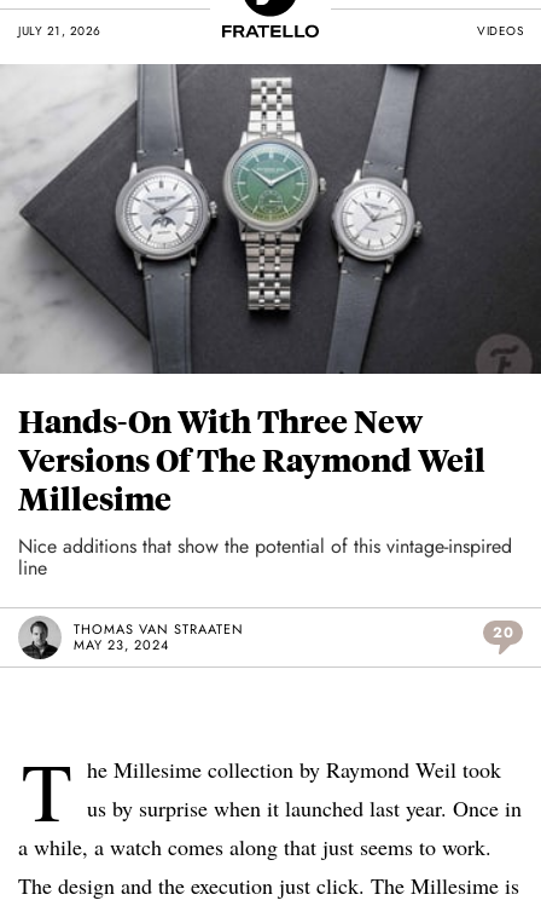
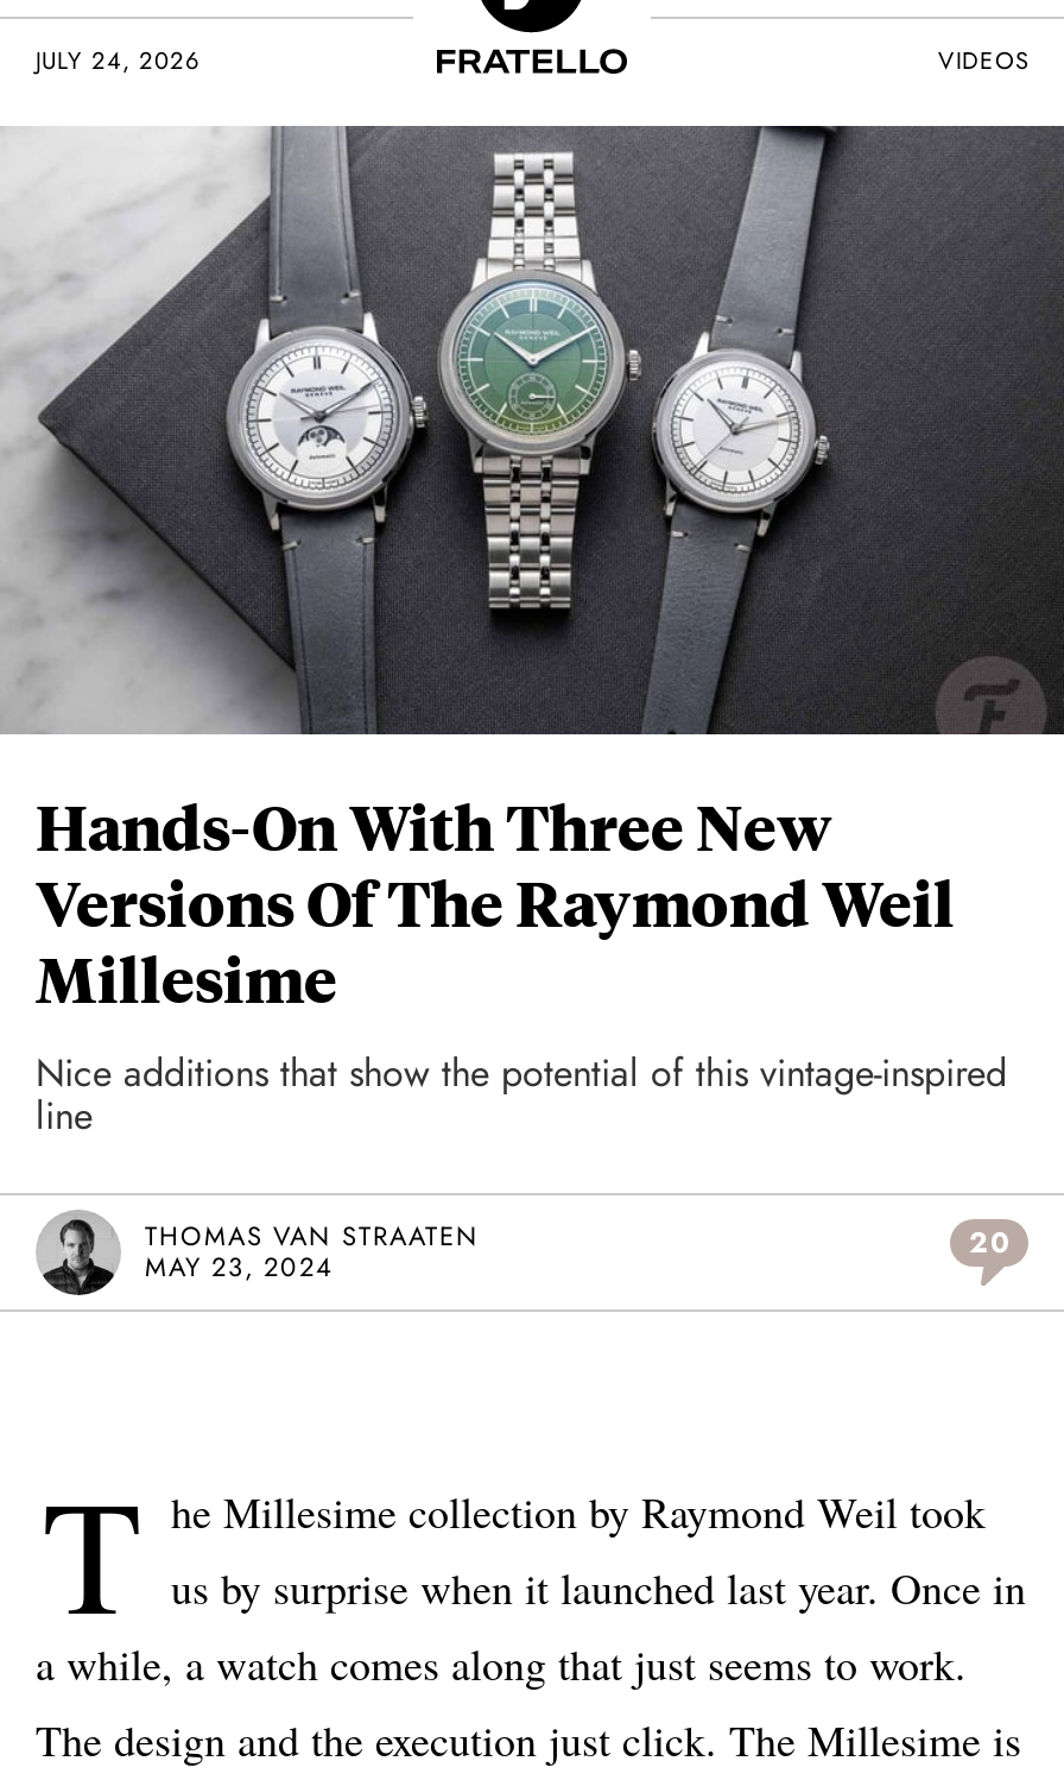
- JULY 21, 2026
+ JULY 24, 2026
